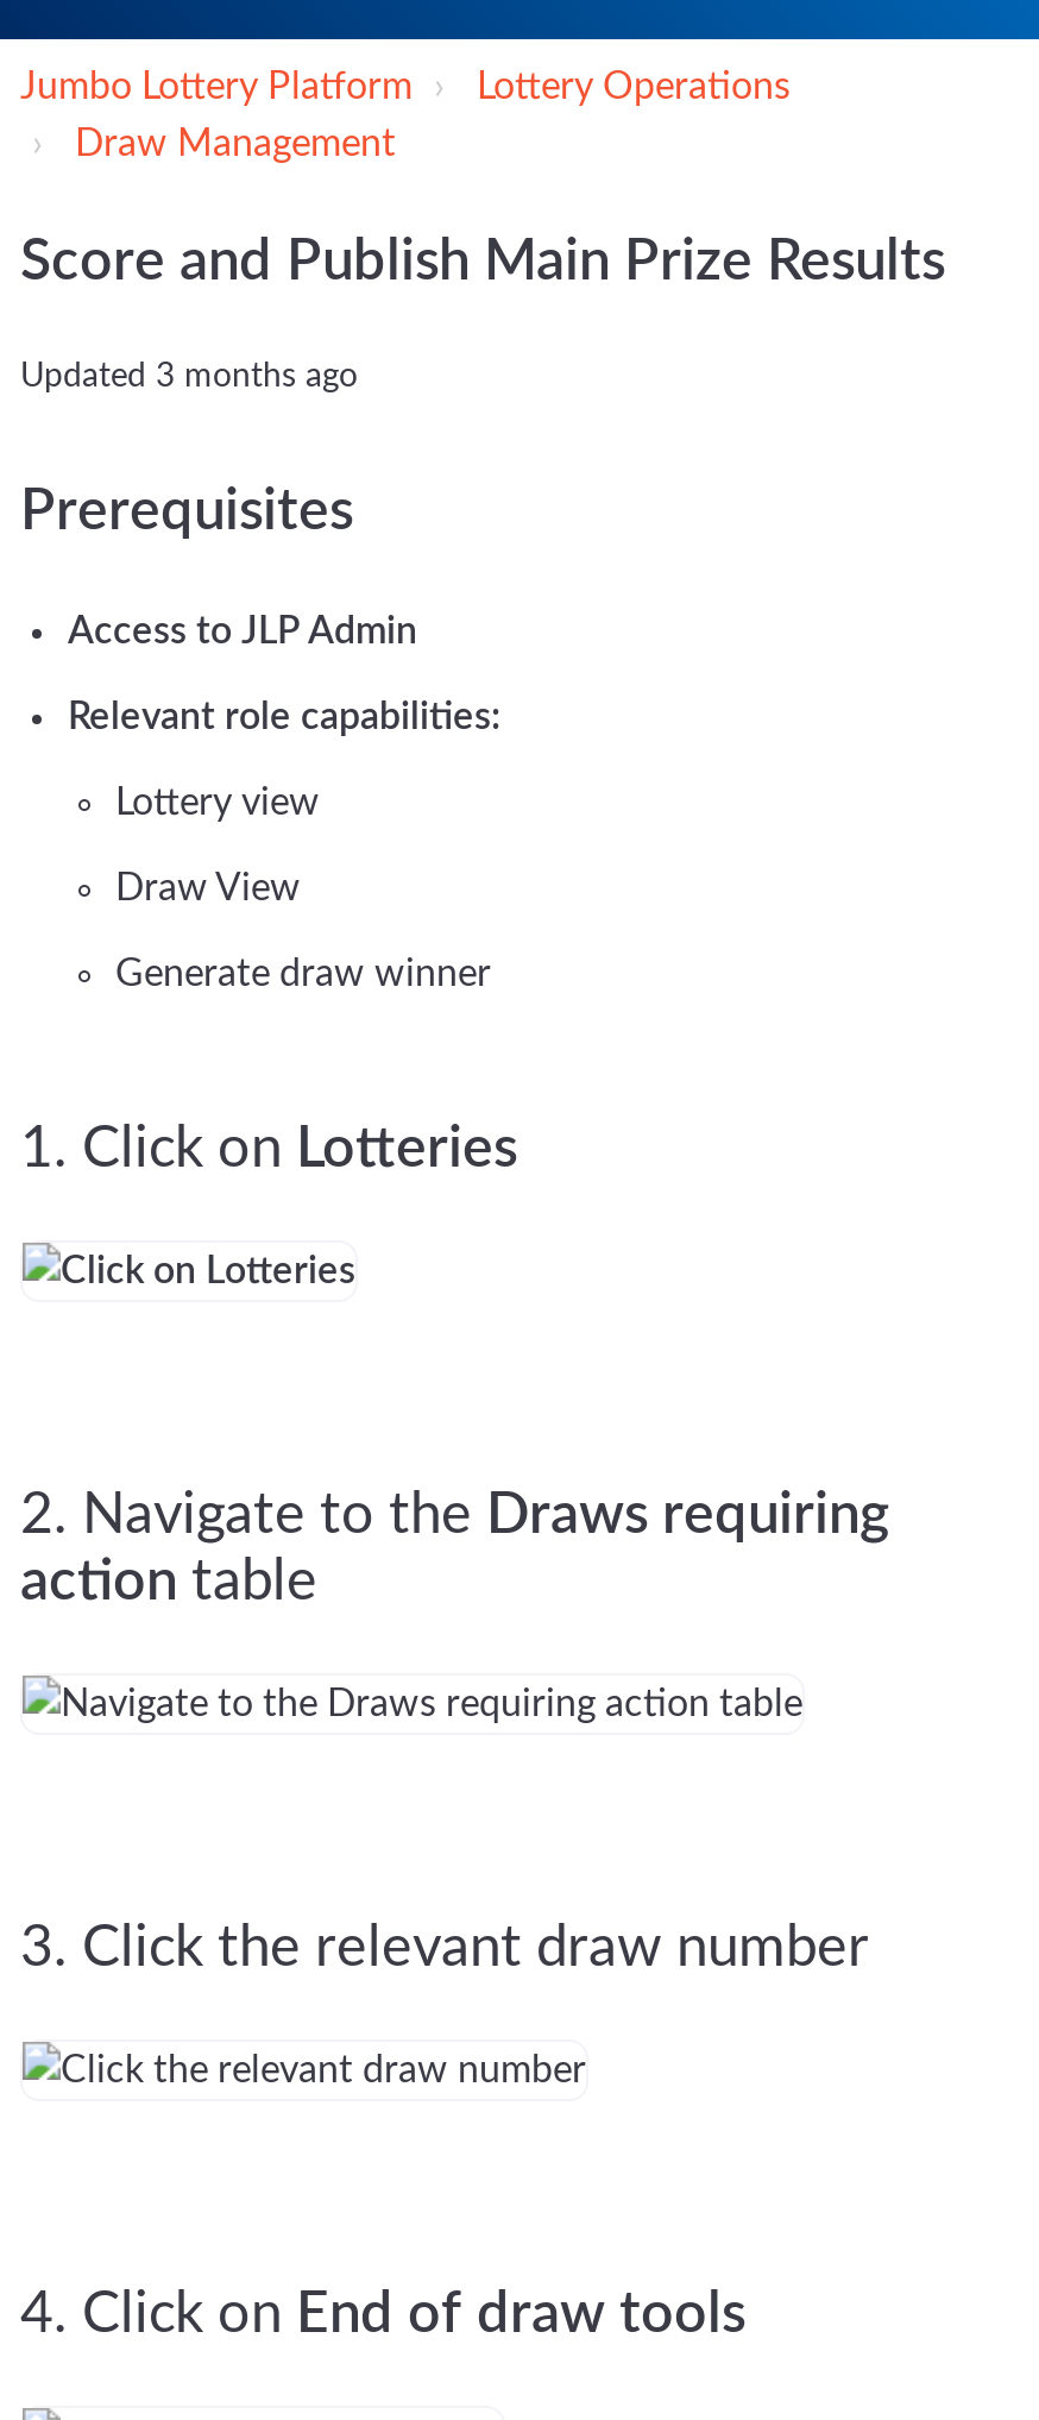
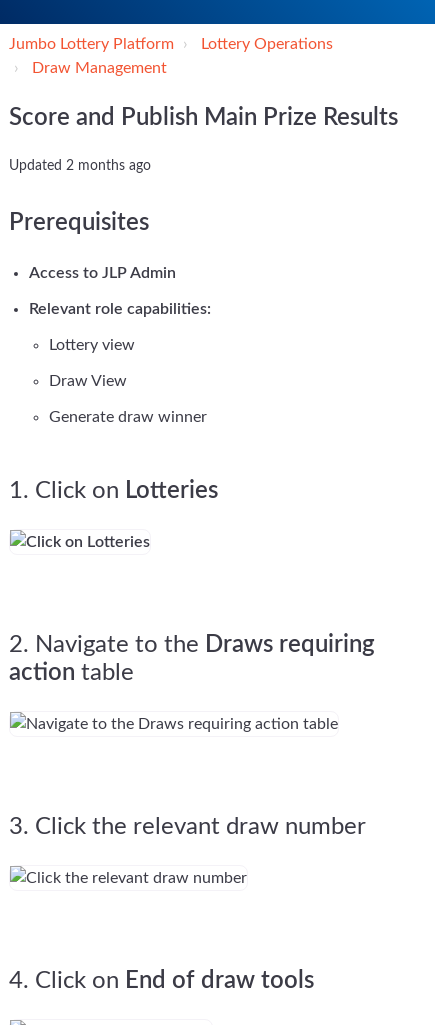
- Updated 3 months ago
+ Updated 2 months ago
